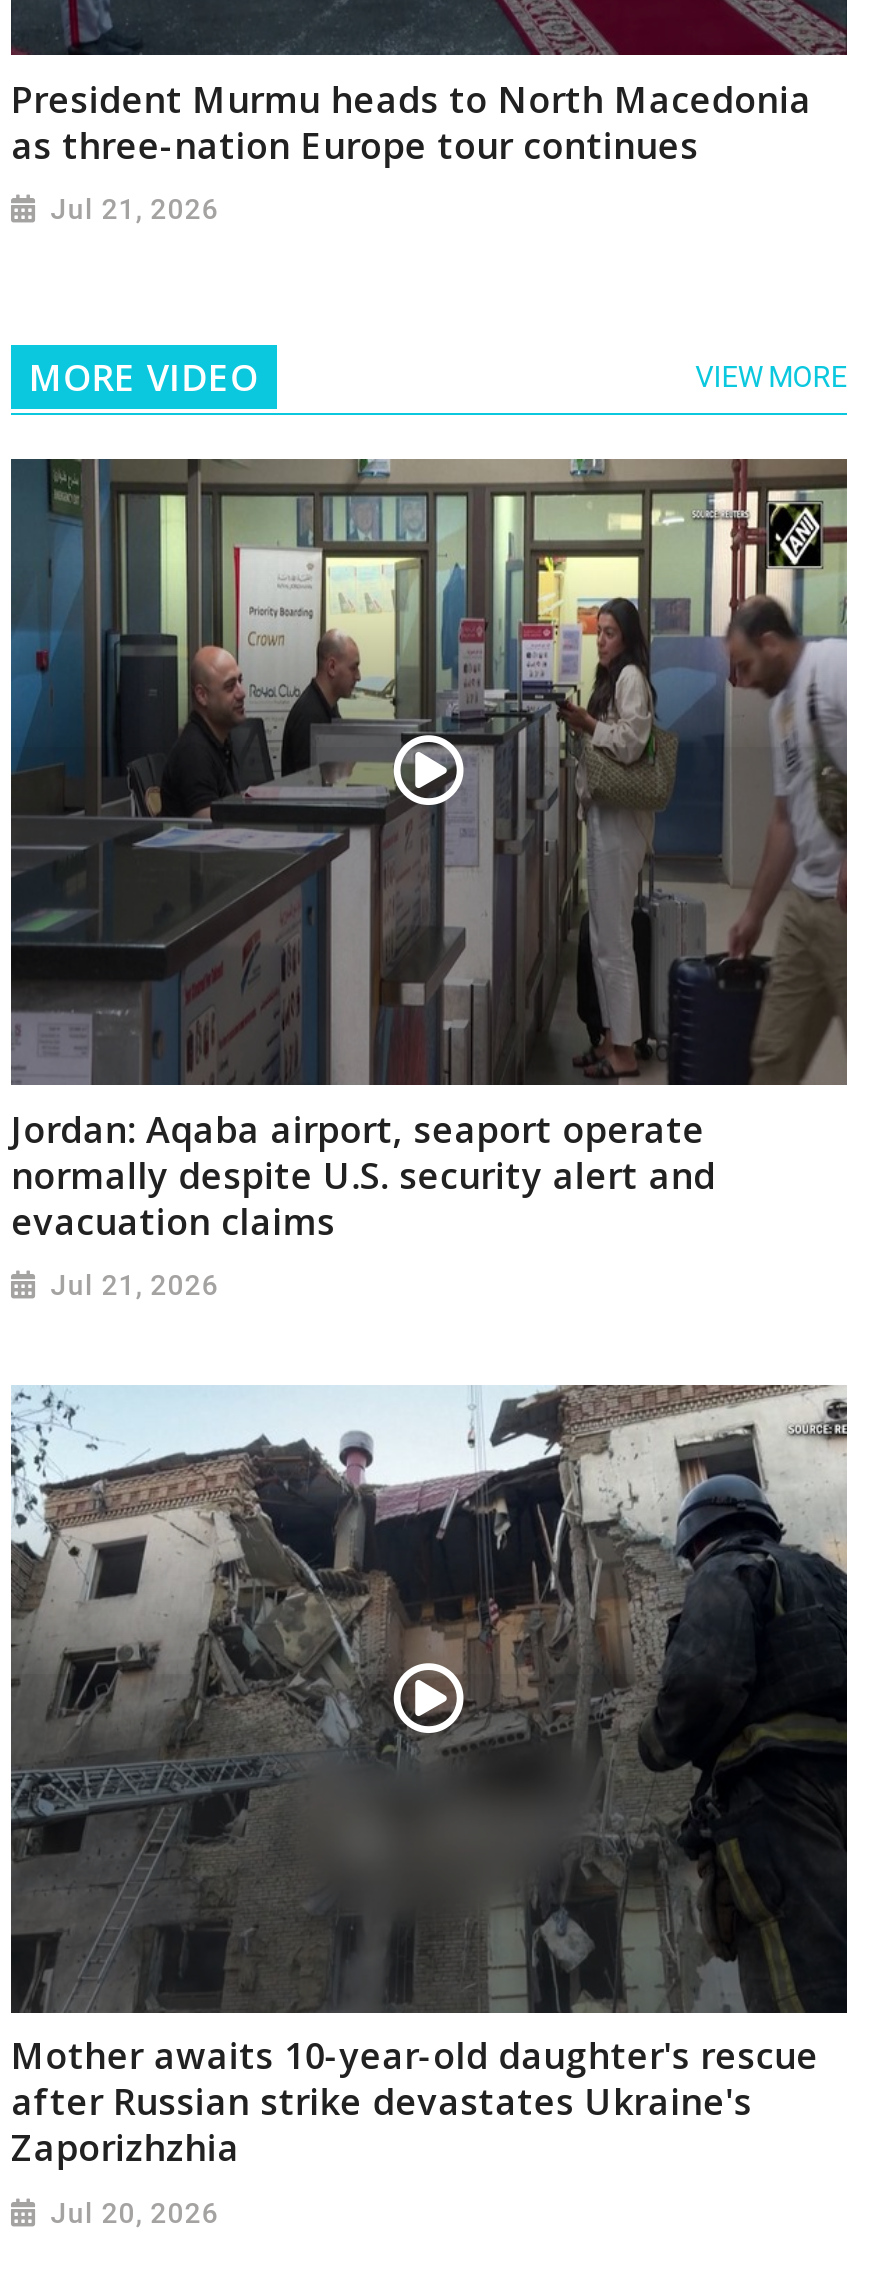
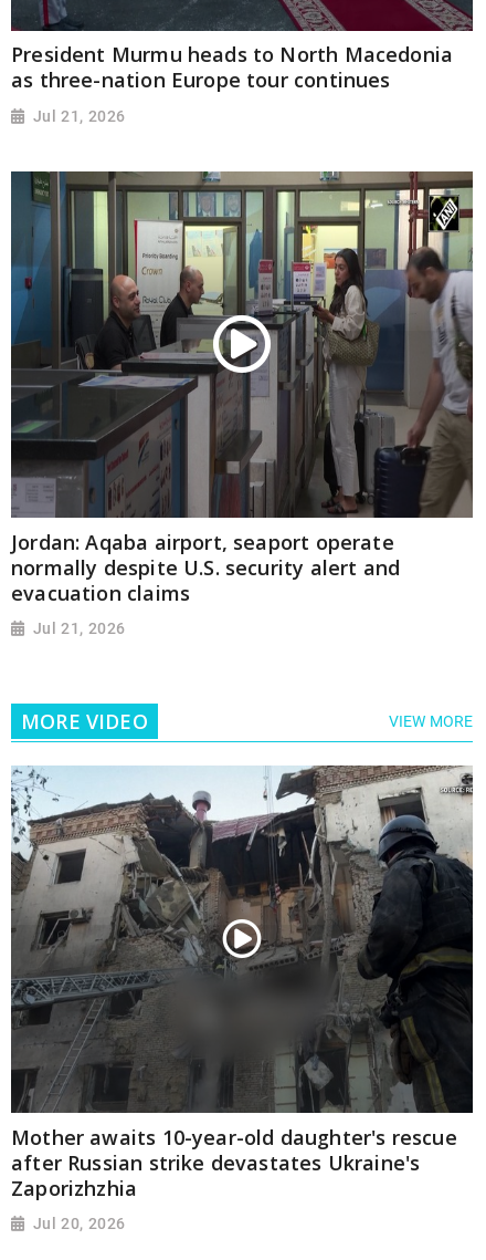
moved down: MORE VIDEO | VIEW MORE

moved up: [image] | Jordan: Aqaba airport, seaport operate | normally despite U.S. security alert and | evacuation claims | Jul 21, 2026

- [image]
+ [image]
